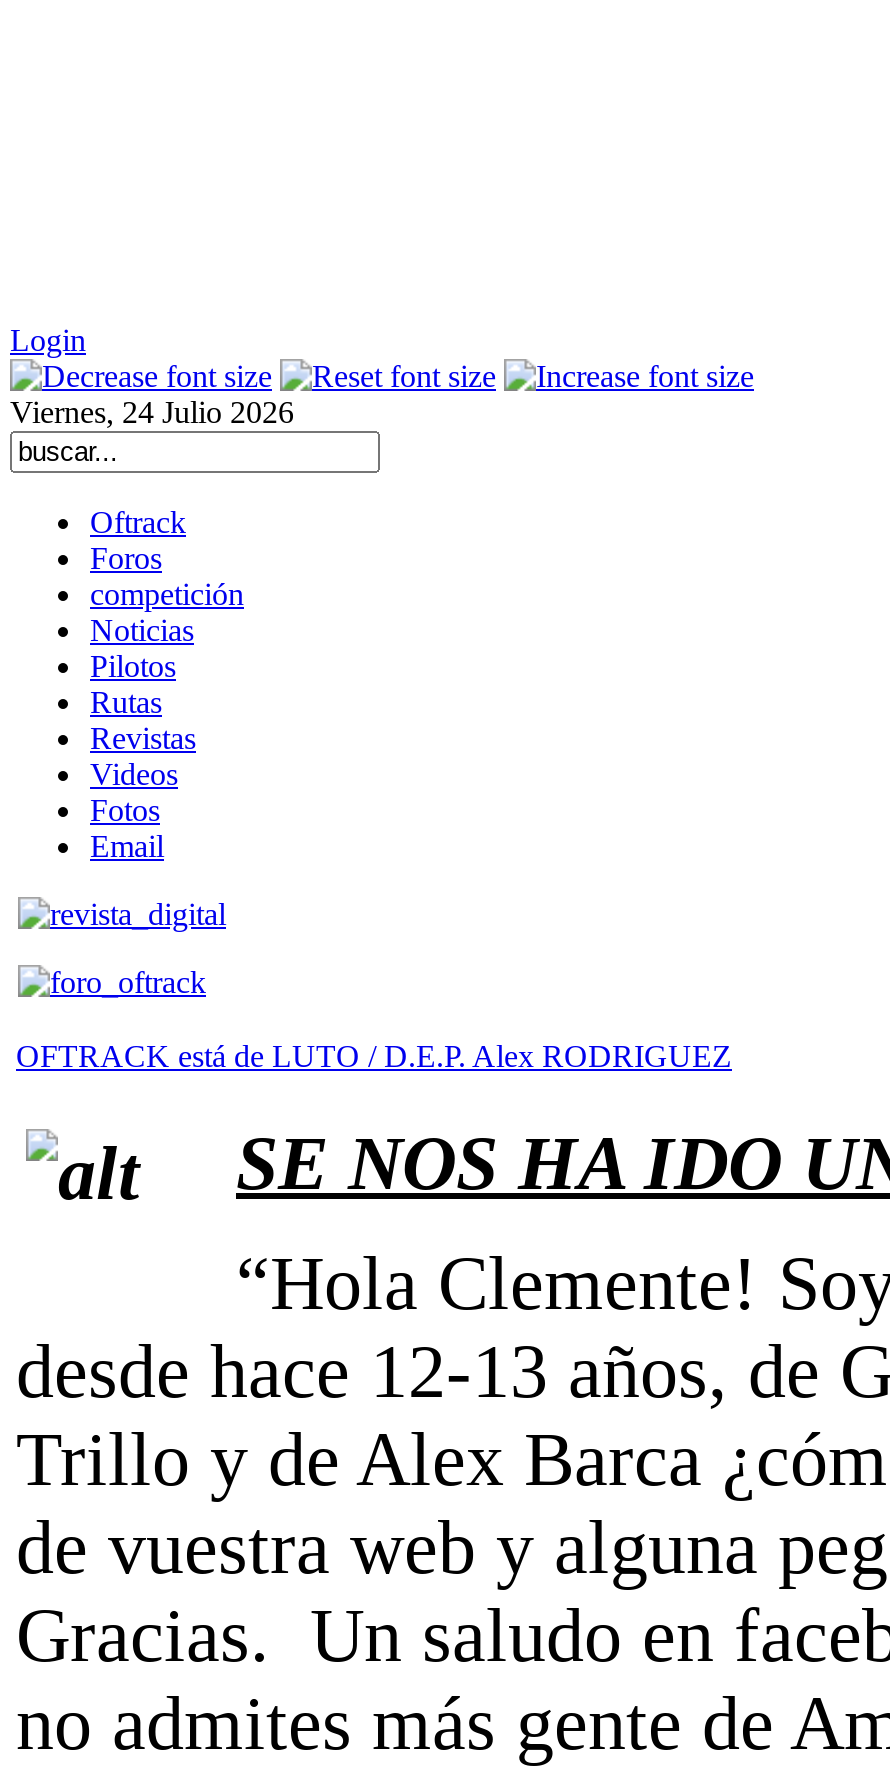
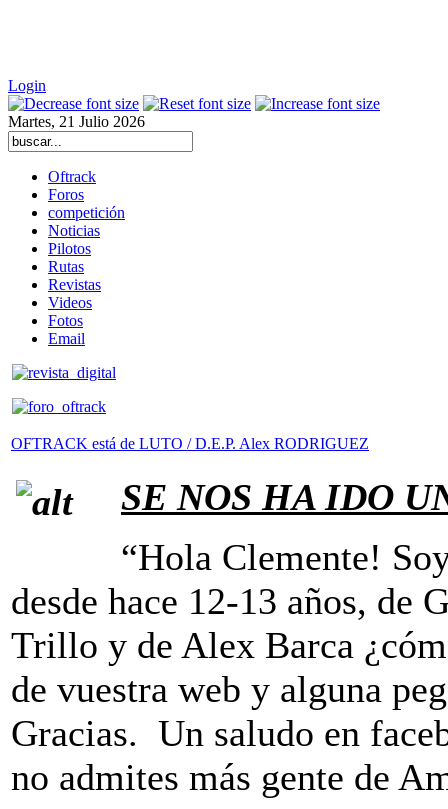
- Viernes, 24 Julio 2026
+ Martes, 21 Julio 2026
